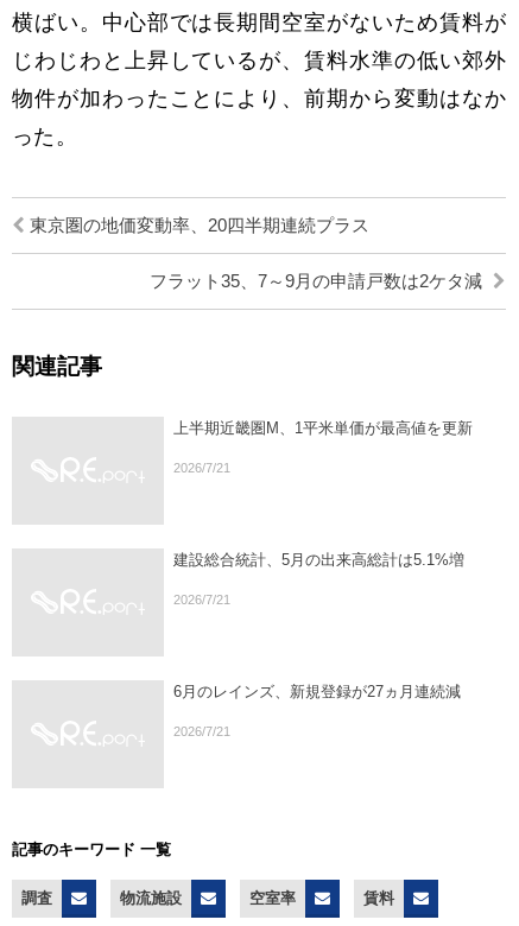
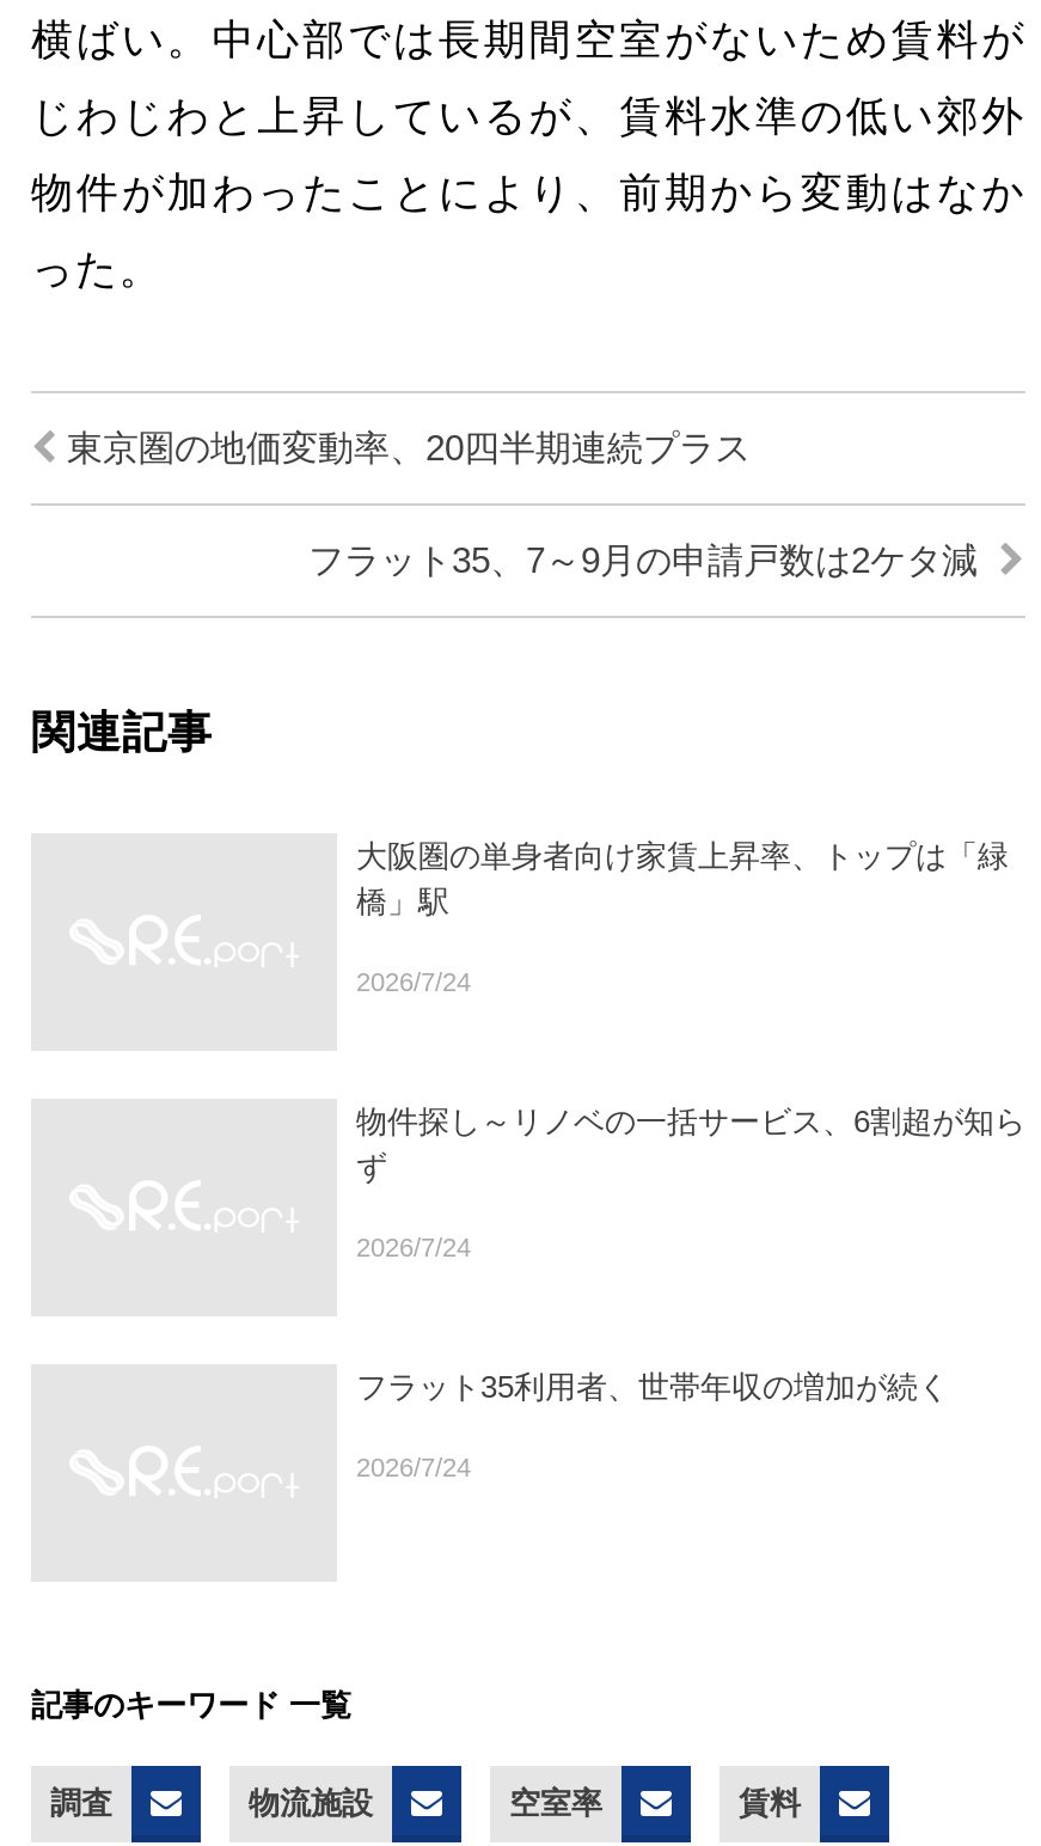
- 上半期近畿圏M、1平米単価が最高値を更新
+ 大阪圏の単身者向け家賃上昇率、トップは「緑
+ 橋」駅

- 2026/7/21
+ 2026/7/24

- 建設総合統計、5月の出来高総計は5.1%増
+ 物件探し～リノベの一括サービス、6割超が知ら
+ ず

- 2026/7/21
+ 2026/7/24

- 6月のレインズ、新規登録が27ヵ月連続減
+ フラット35利用者、世帯年収の増加が続く

- 2026/7/21
+ 2026/7/24
